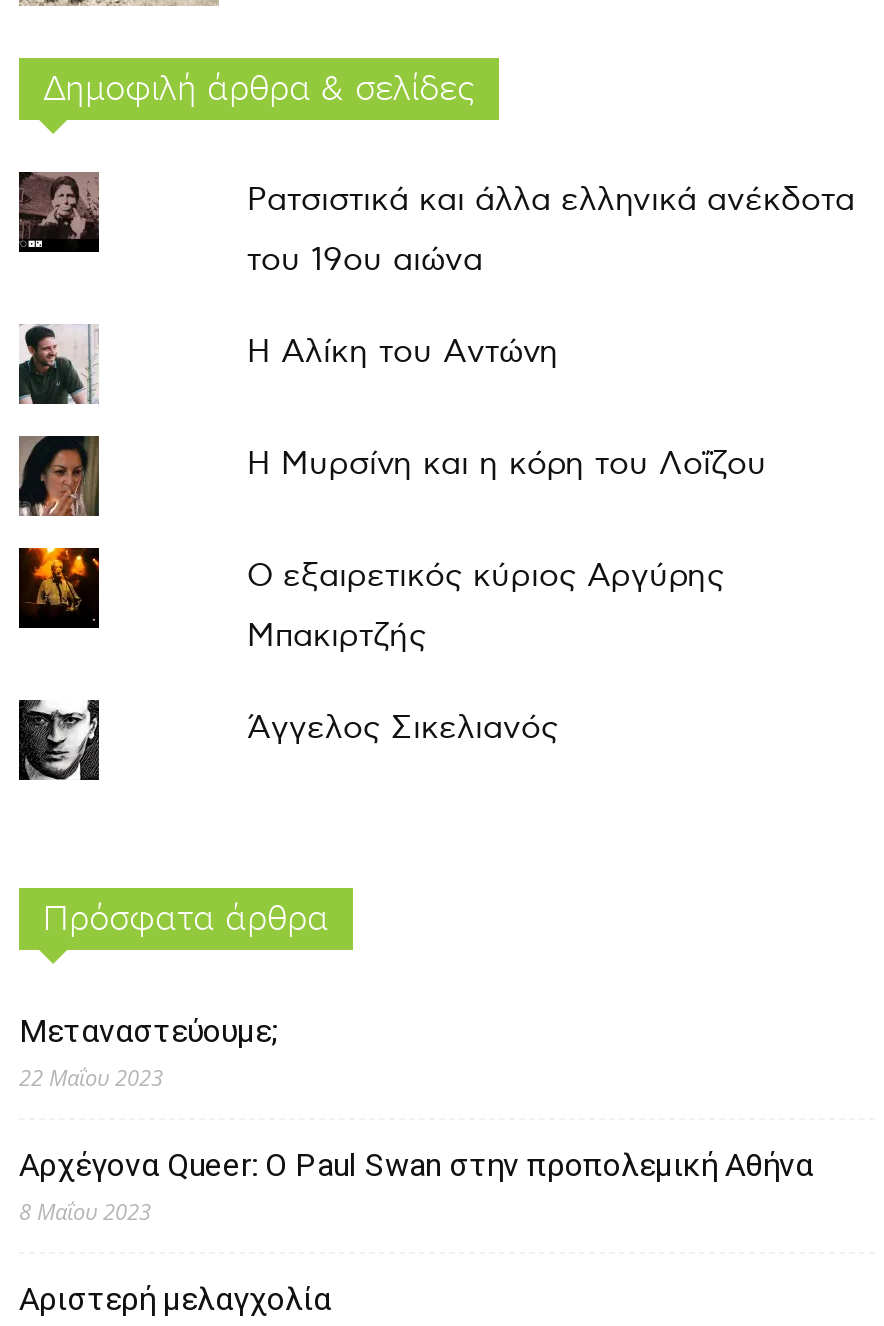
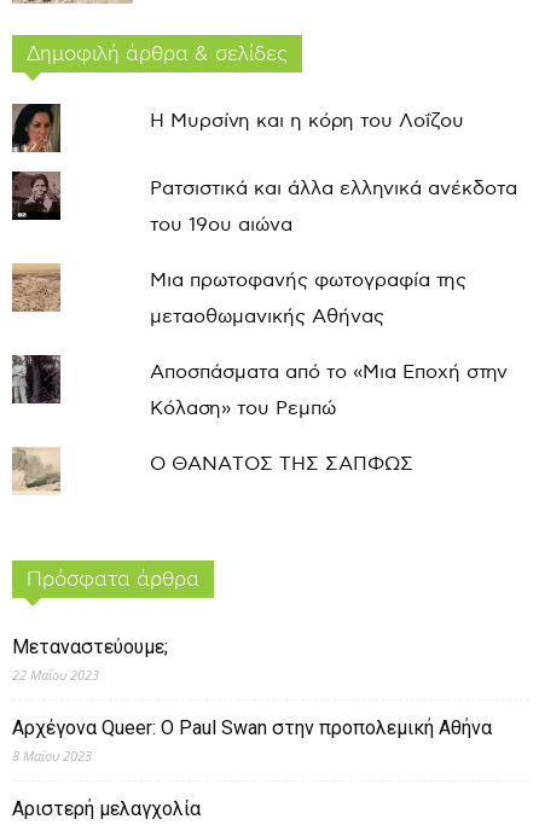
moved down: Ρατσιστικά και άλλα ελληνικά ανέκδοτα | του 19ου αιώνα

+ μεταοθωμανικής Αθήνας

- [image]
+ [image]

- Η Αλίκη του Αντώνη
+ Μια πρωτοφανής φωτογραφία της

moved up: Η Μυρσίνη και η κόρη του Λοΐζου

- [image]
+ [image]

- Ο εξαιρετικός κύριος Αργύρης
+ Αποσπάσματα από το «Μια Εποχή στην

- Μπακιρτζής
+ Κόλαση» του Ρεμπώ

- [image]
+ [image]

- Άγγελος Σικελιανός
+ Ο ΘΑΝΑΤΟΣ ΤΗΣ ΣΑΠΦΩΣ
